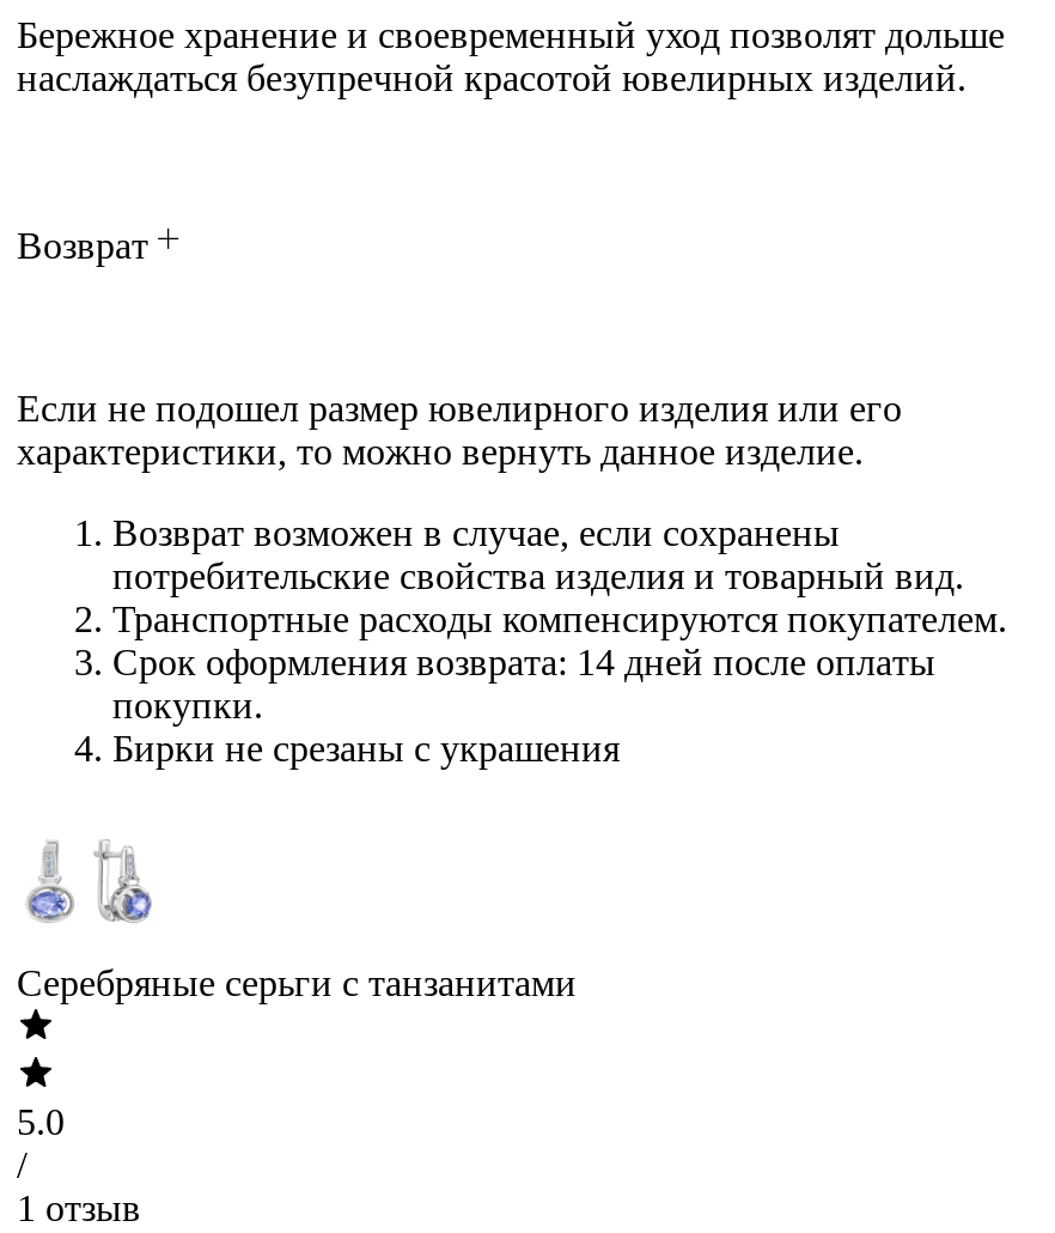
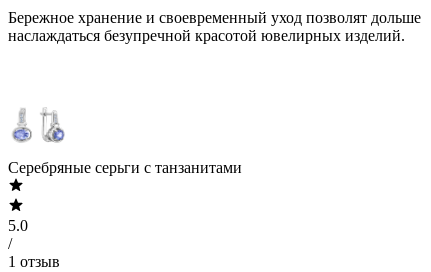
- Возврат

- Если не подошел размер ювелирного изделия или его
- характеристики, то можно вернуть данное изделие.
- Возврат возможен в случае, если сохранены
- потребительские свойства изделия и товарный вид.
- Транспортные расходы компенсируются покупателем.
- Срок оформления возврата: 14 дней после оплаты
- покупки.
- Бирки не срезаны с украшения
